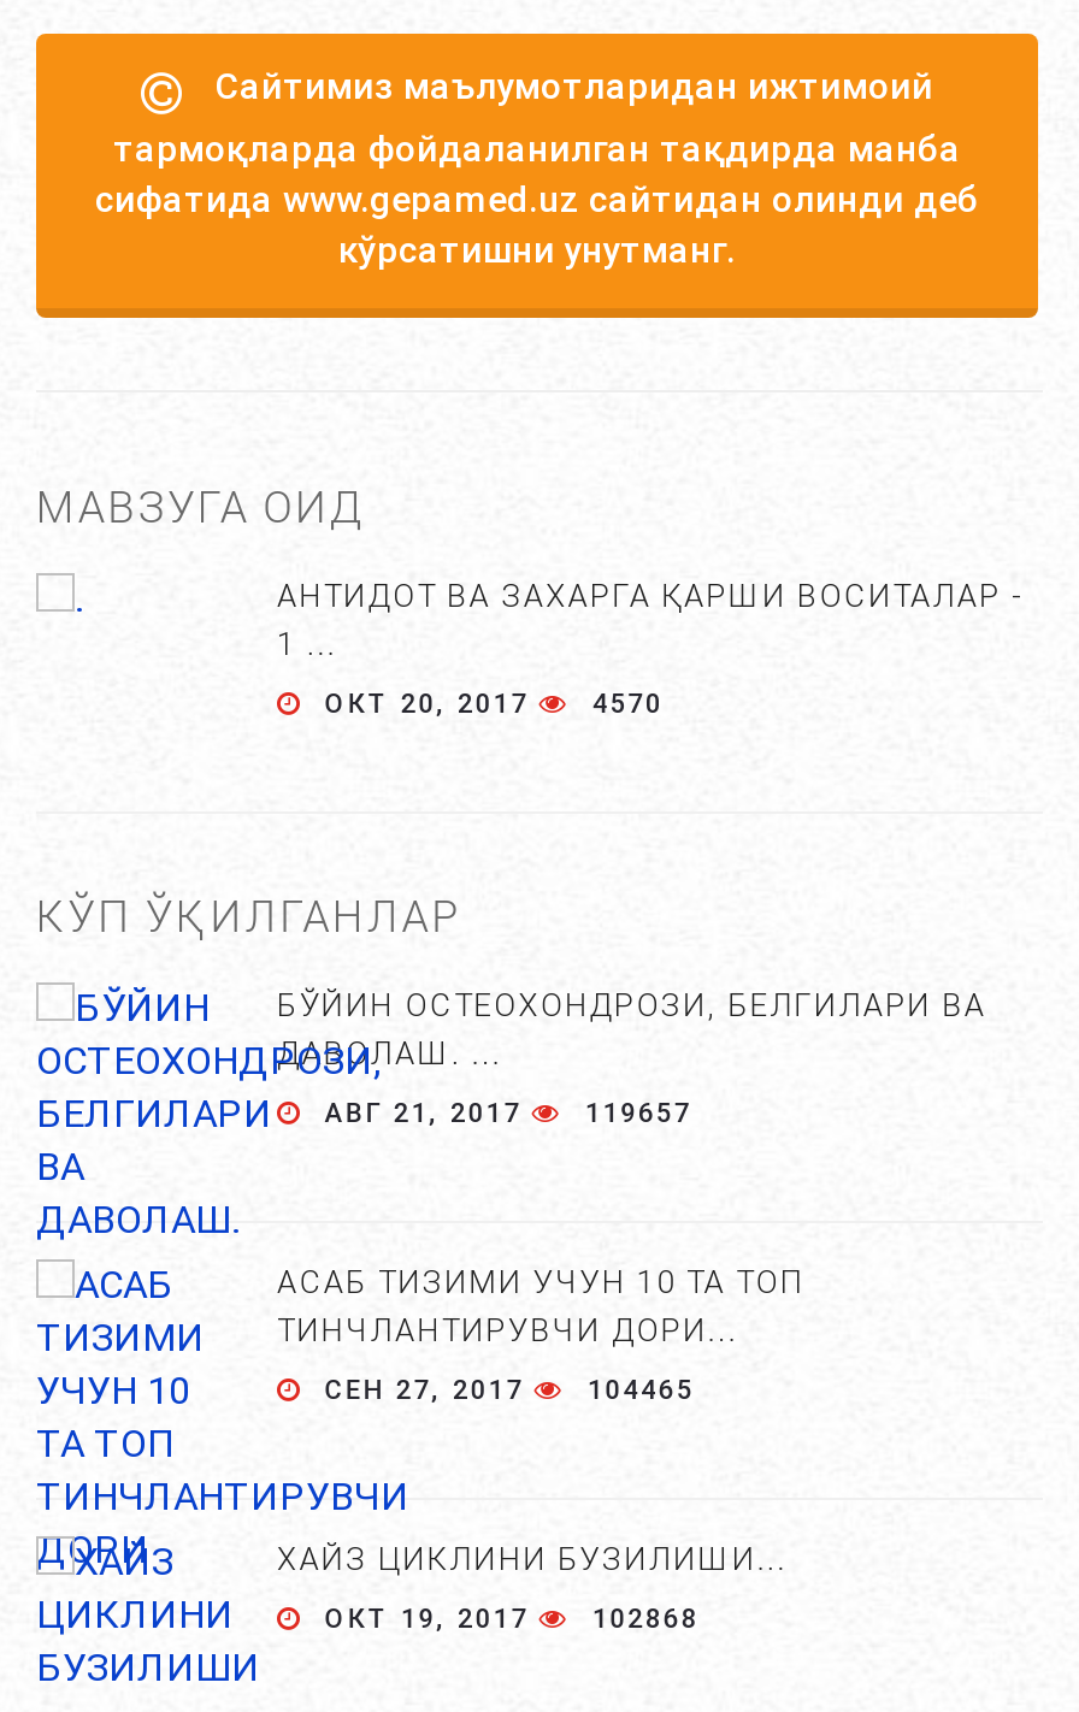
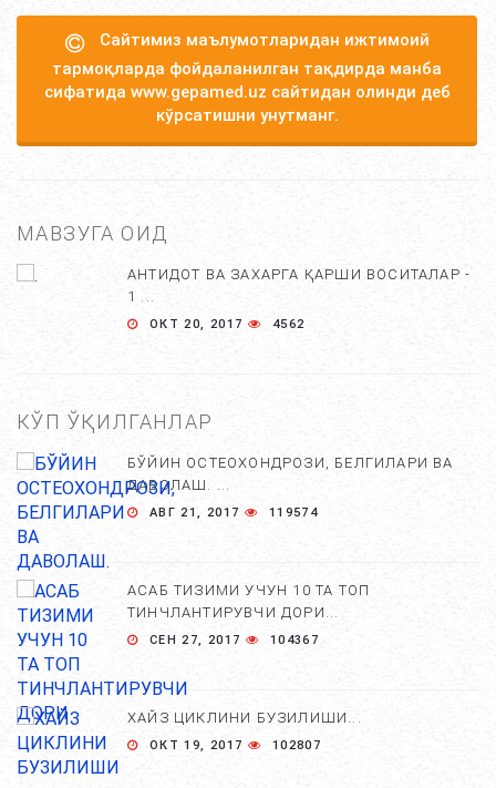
- ОКТ 20, 2017 4570
+ ОКТ 20, 2017 4562

- АВГ 21, 2017 119657
+ АВГ 21, 2017 119574

- СЕН 27, 2017 104465
+ СЕН 27, 2017 104367

- ОКТ 19, 2017 102868
+ ОКТ 19, 2017 102807
